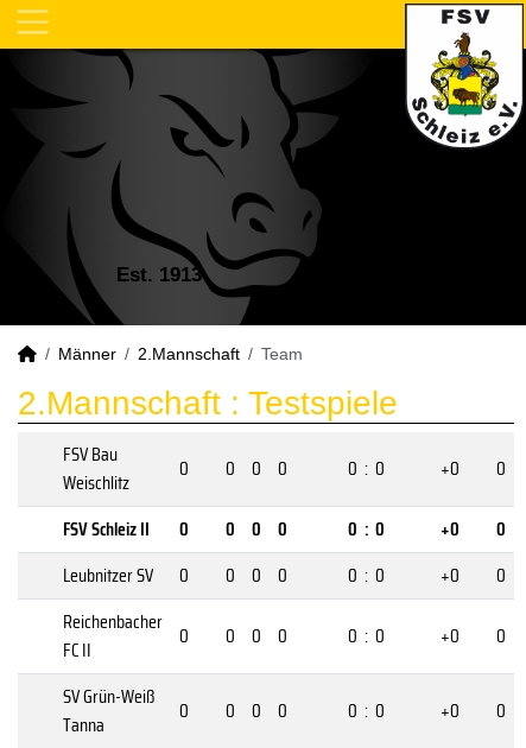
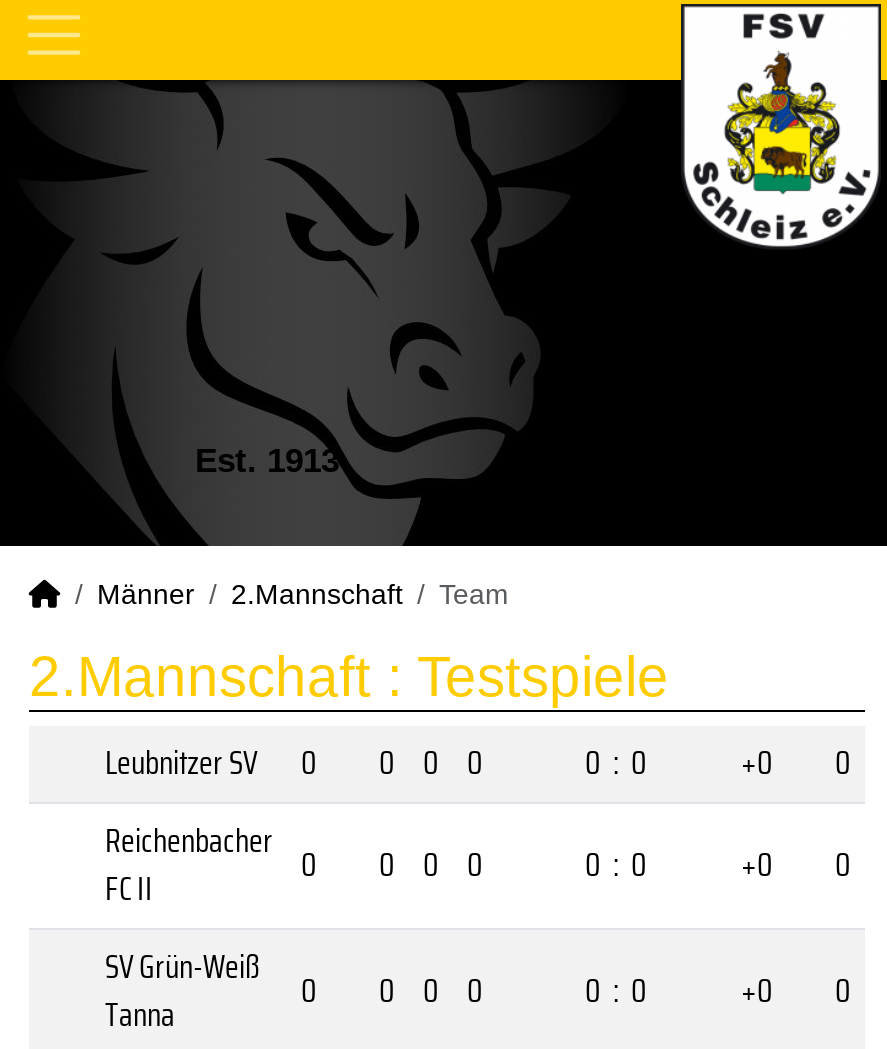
- FSV Bau
- Weischlitz
- 0
- 0 0 0
- 0 : 0
- +0
- 0
- FSV Schleiz II
- 0
- 0 0 0
- 0 : 0
- +0
- 0
